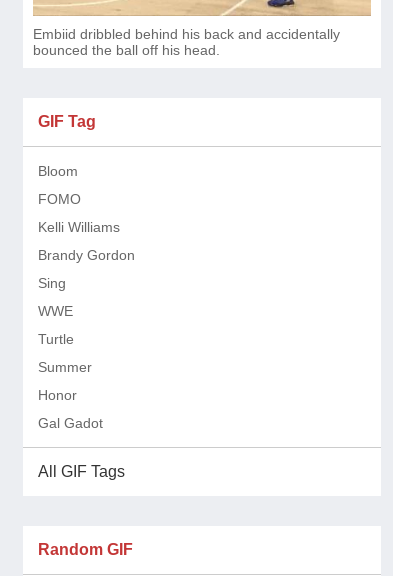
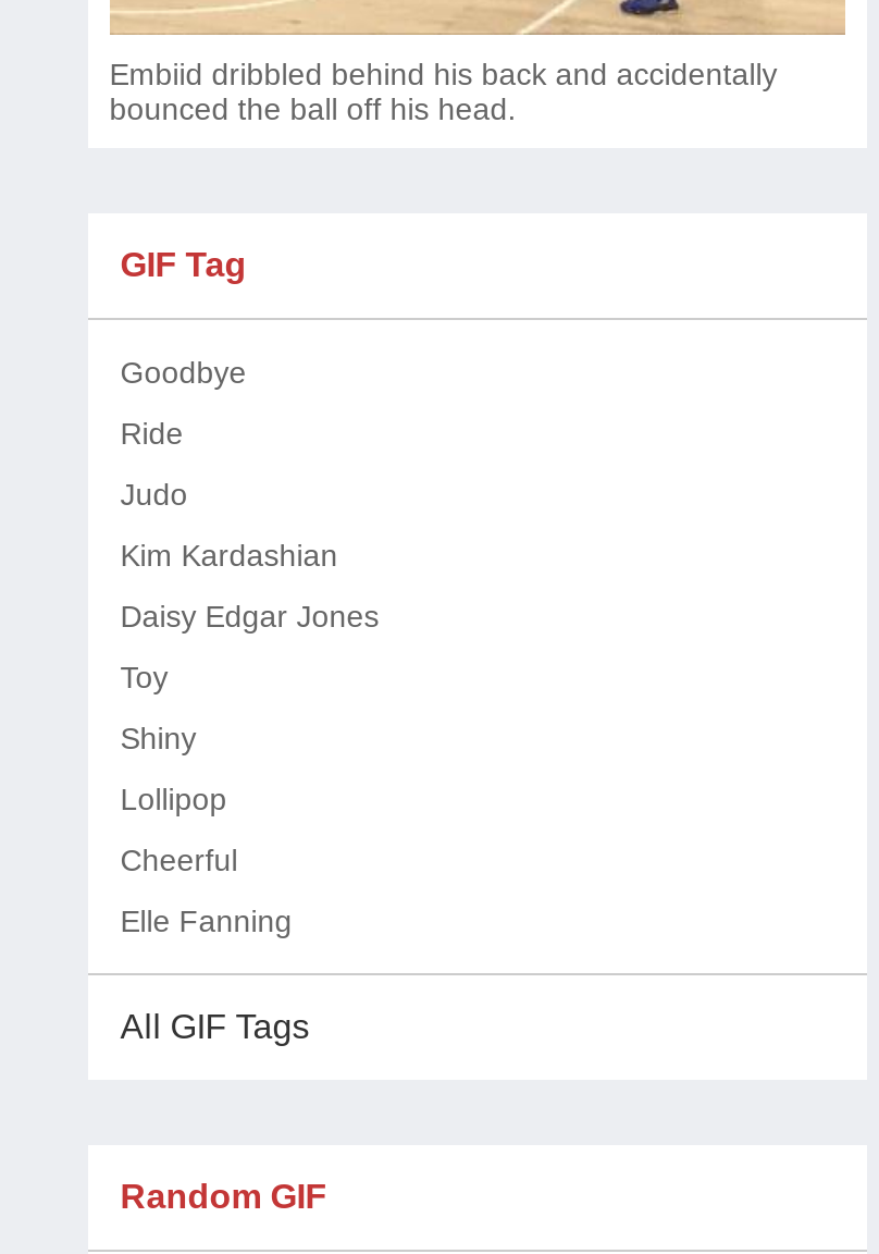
- Bloom
+ Goodbye

- FOMO
+ Ride

- Kelli Williams
+ Judo

- Brandy Gordon
+ Kim Kardashian

- Sing
+ Daisy Edgar Jones

- WWE
+ Toy

- Turtle
+ Shiny

- Summer
+ Lollipop

- Honor
+ Cheerful

- Gal Gadot
+ Elle Fanning
